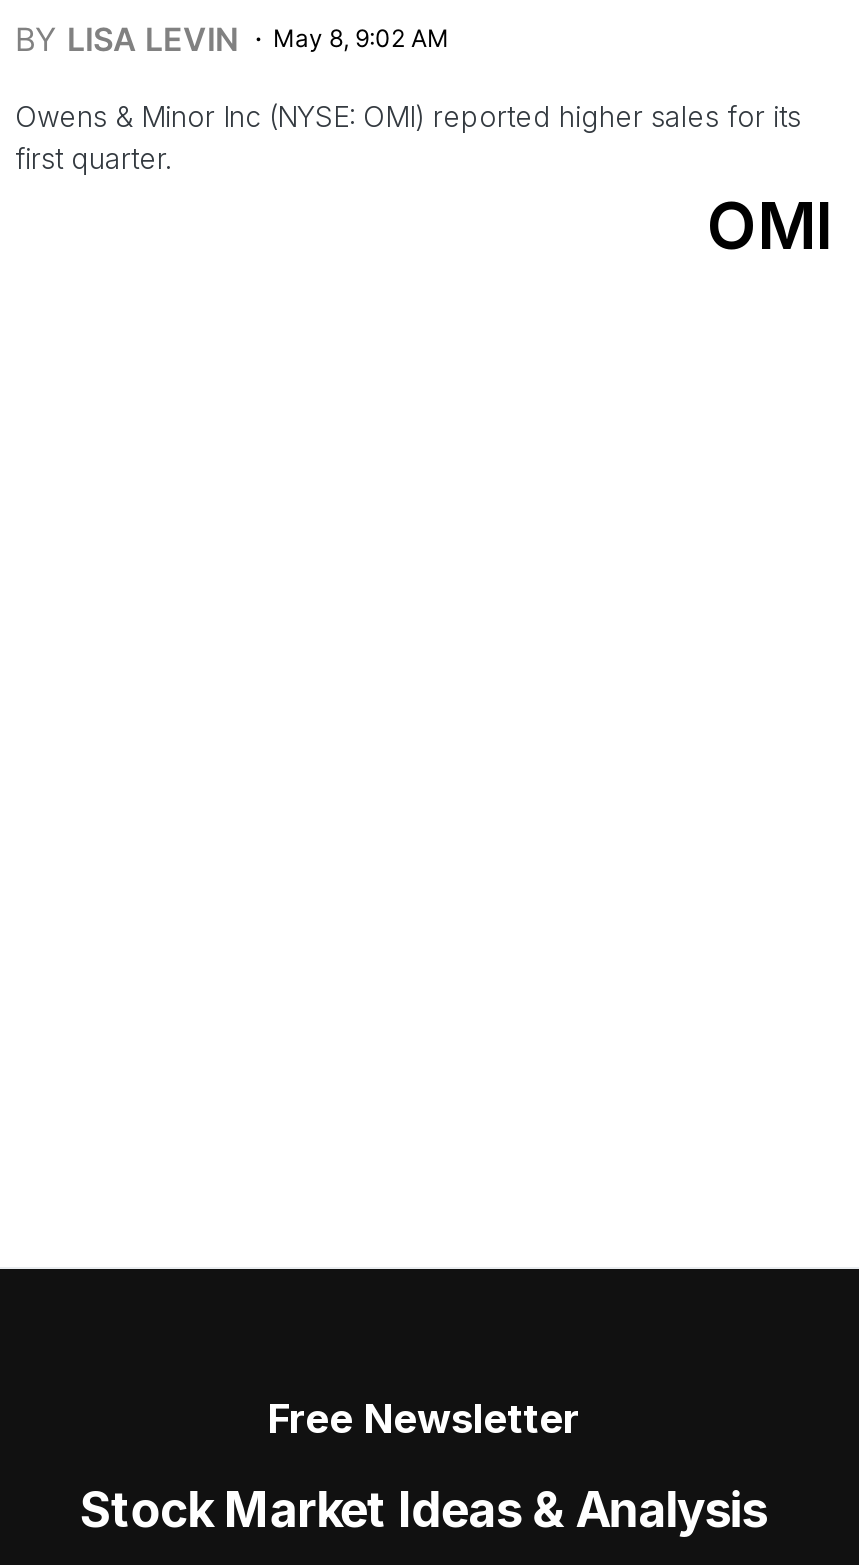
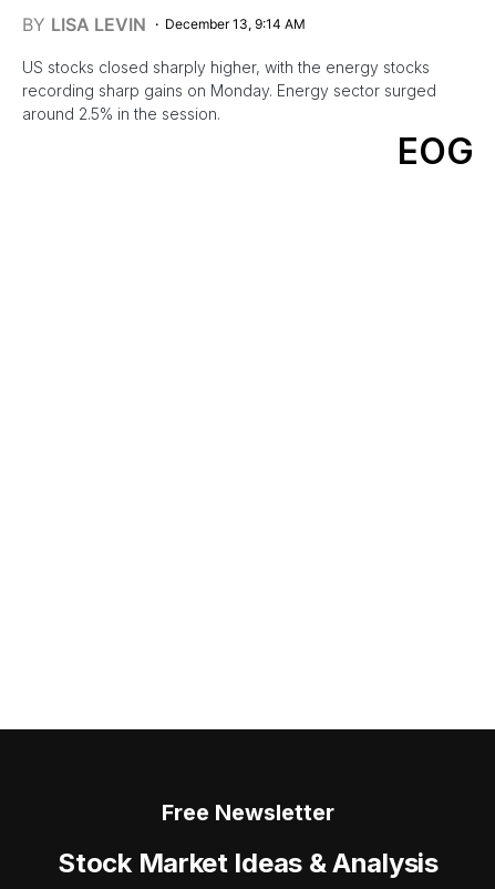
- BY LISA LEVIN May 8, 9:02 AM
+ BY LISA LEVIN December 13, 9:14 AM

- Owens & Minor Inc (NYSE: OMI) reported higher sales for its
- first quarter.
- OMI
+ US stocks closed sharply higher, with the energy stocks
+ recording sharp gains on Monday. Energy sector surged
+ around 2.5% in the session.
+ EOG
